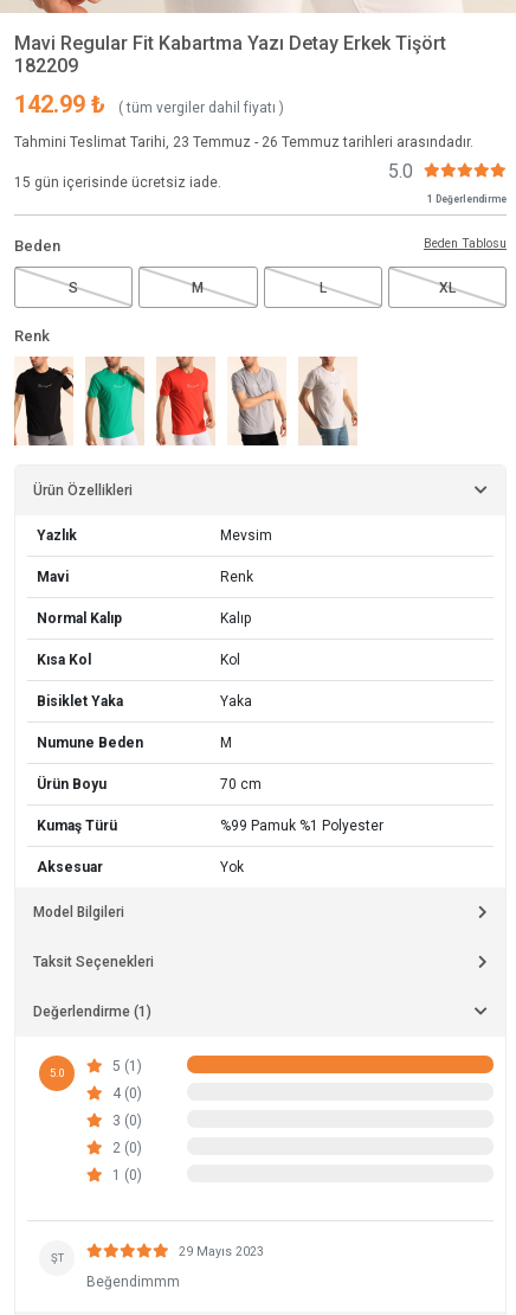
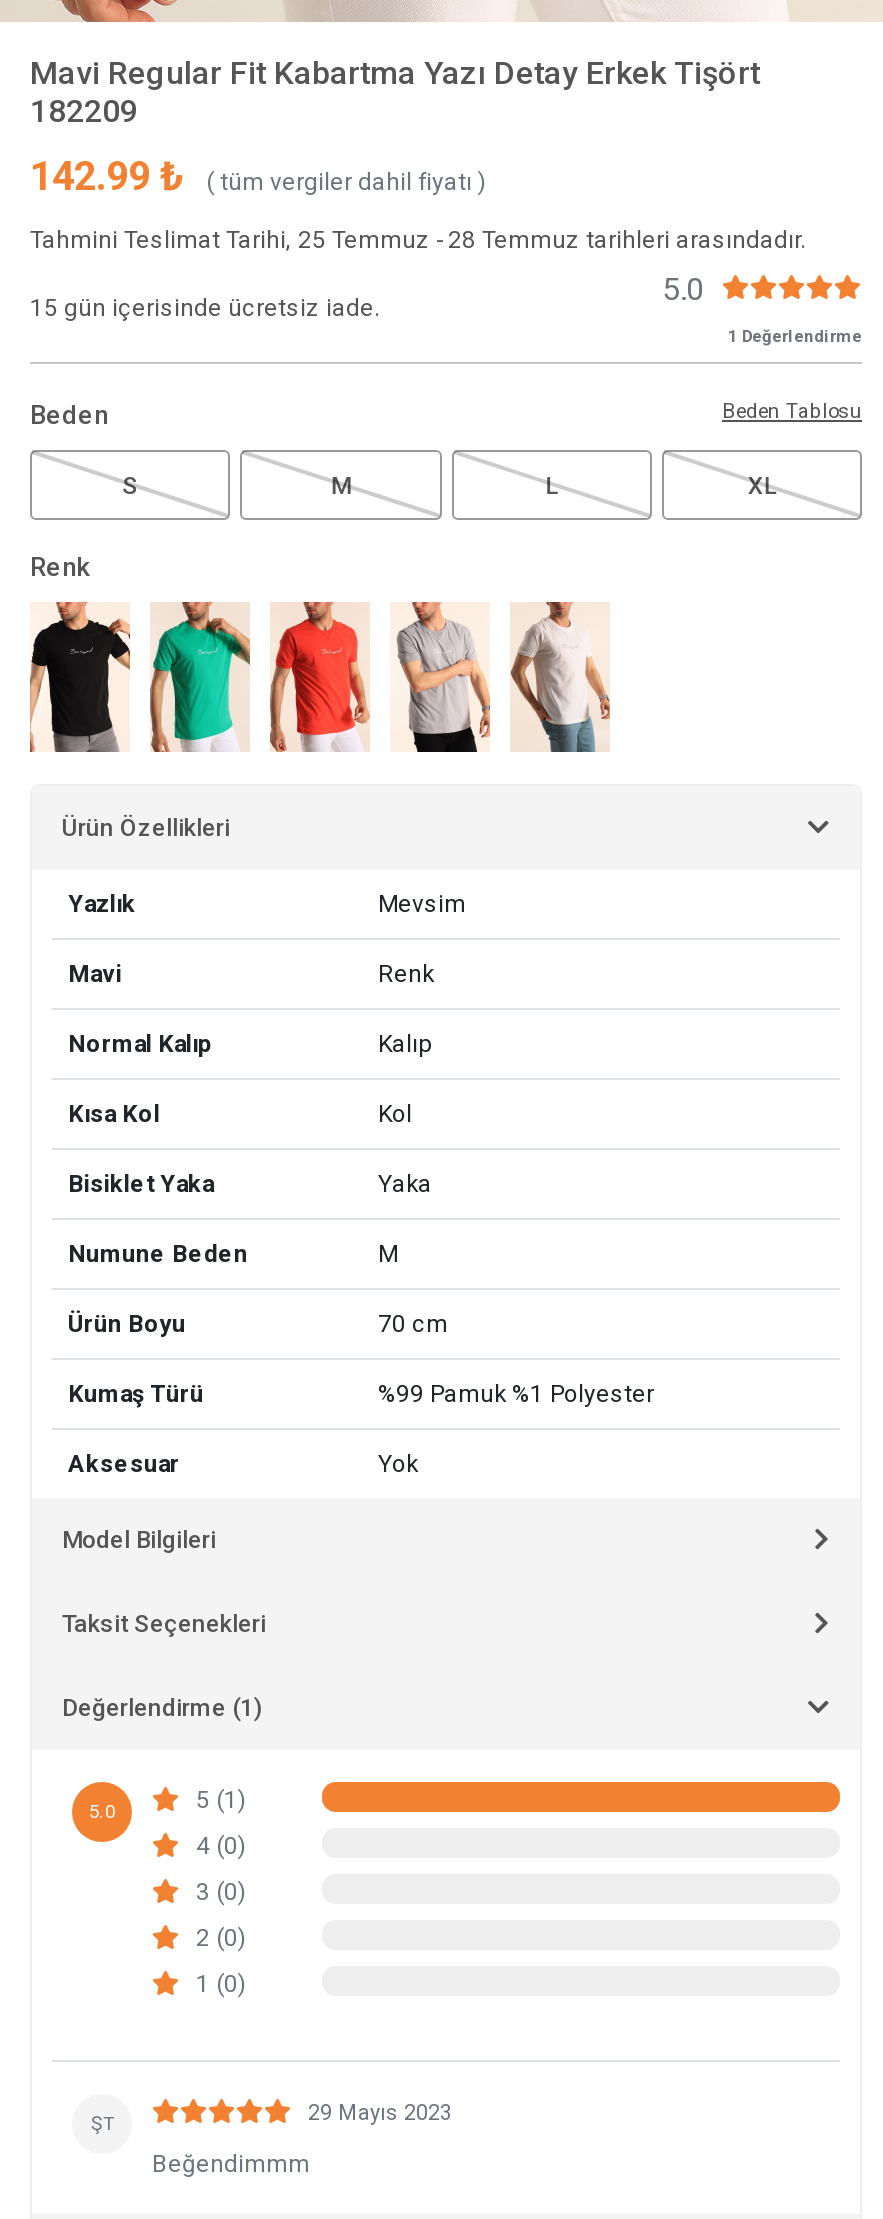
- Tahmini Teslimat Tarihi, 23 Temmuz - 26 Temmuz tarihleri arasındadır.
+ Tahmini Teslimat Tarihi, 25 Temmuz - 28 Temmuz tarihleri arasındadır.
